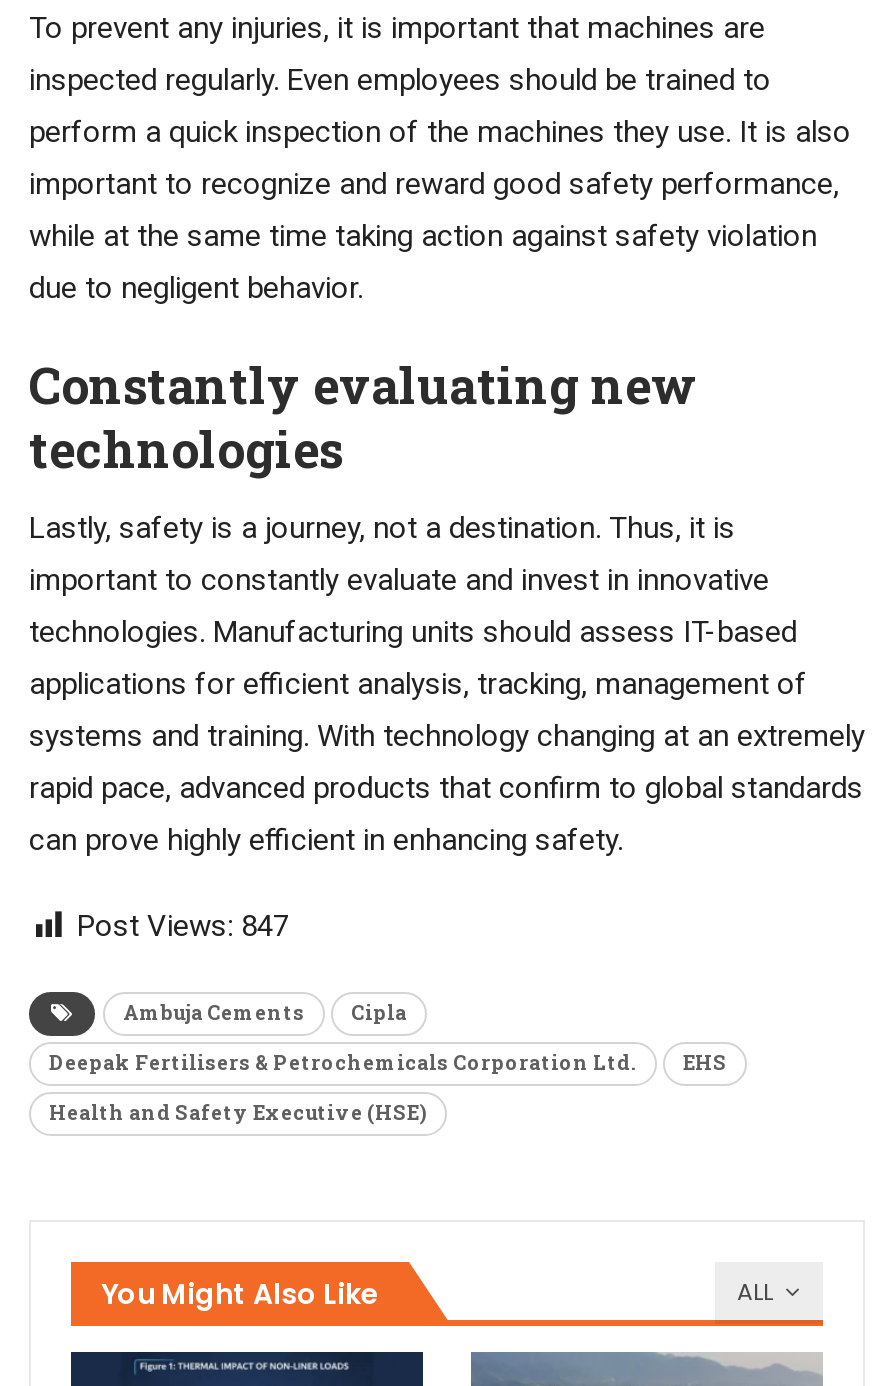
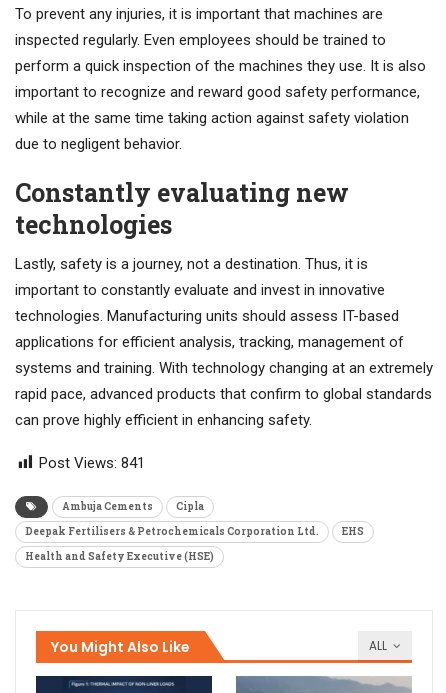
- Post Views: 847
+ Post Views: 841
